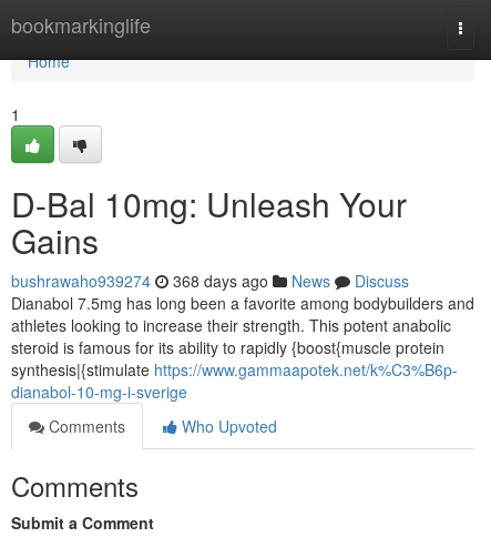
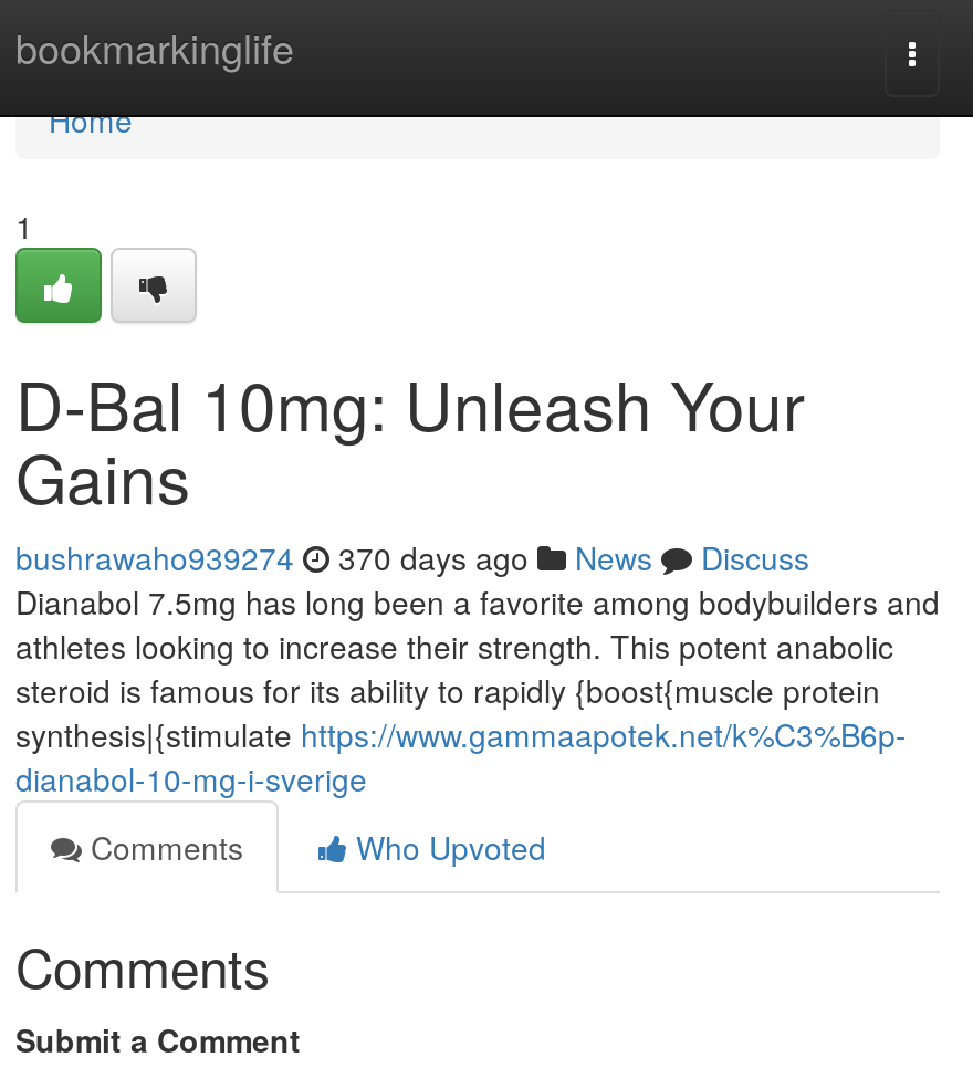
- bushrawaho939274 368 days ago News Discuss
+ bushrawaho939274 370 days ago News Discuss
